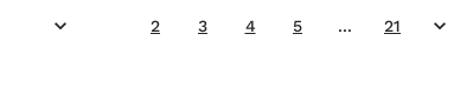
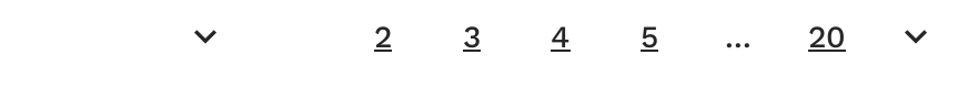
- 21
+ 20
